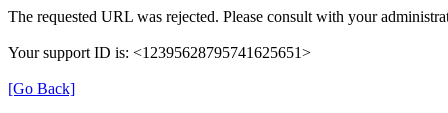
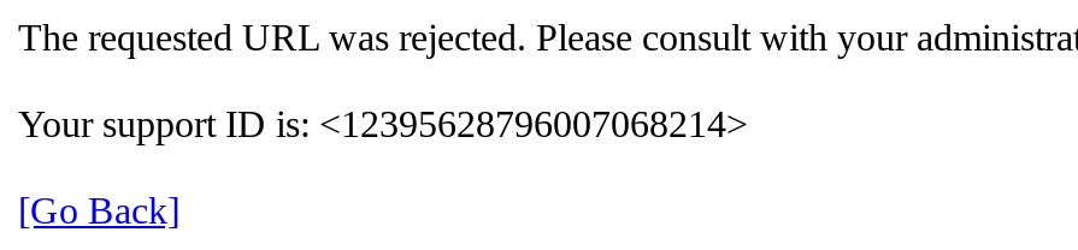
- Your support ID is: <12395628795741625651>
+ Your support ID is: <12395628796007068214>
